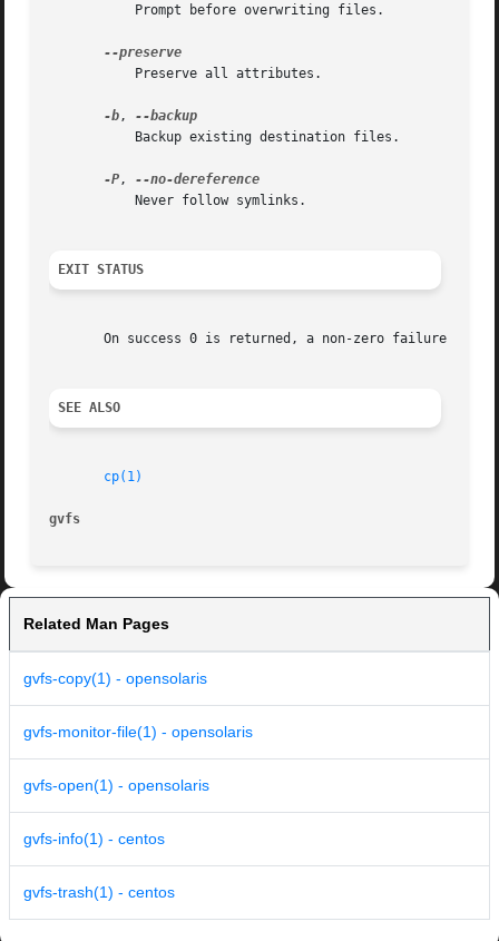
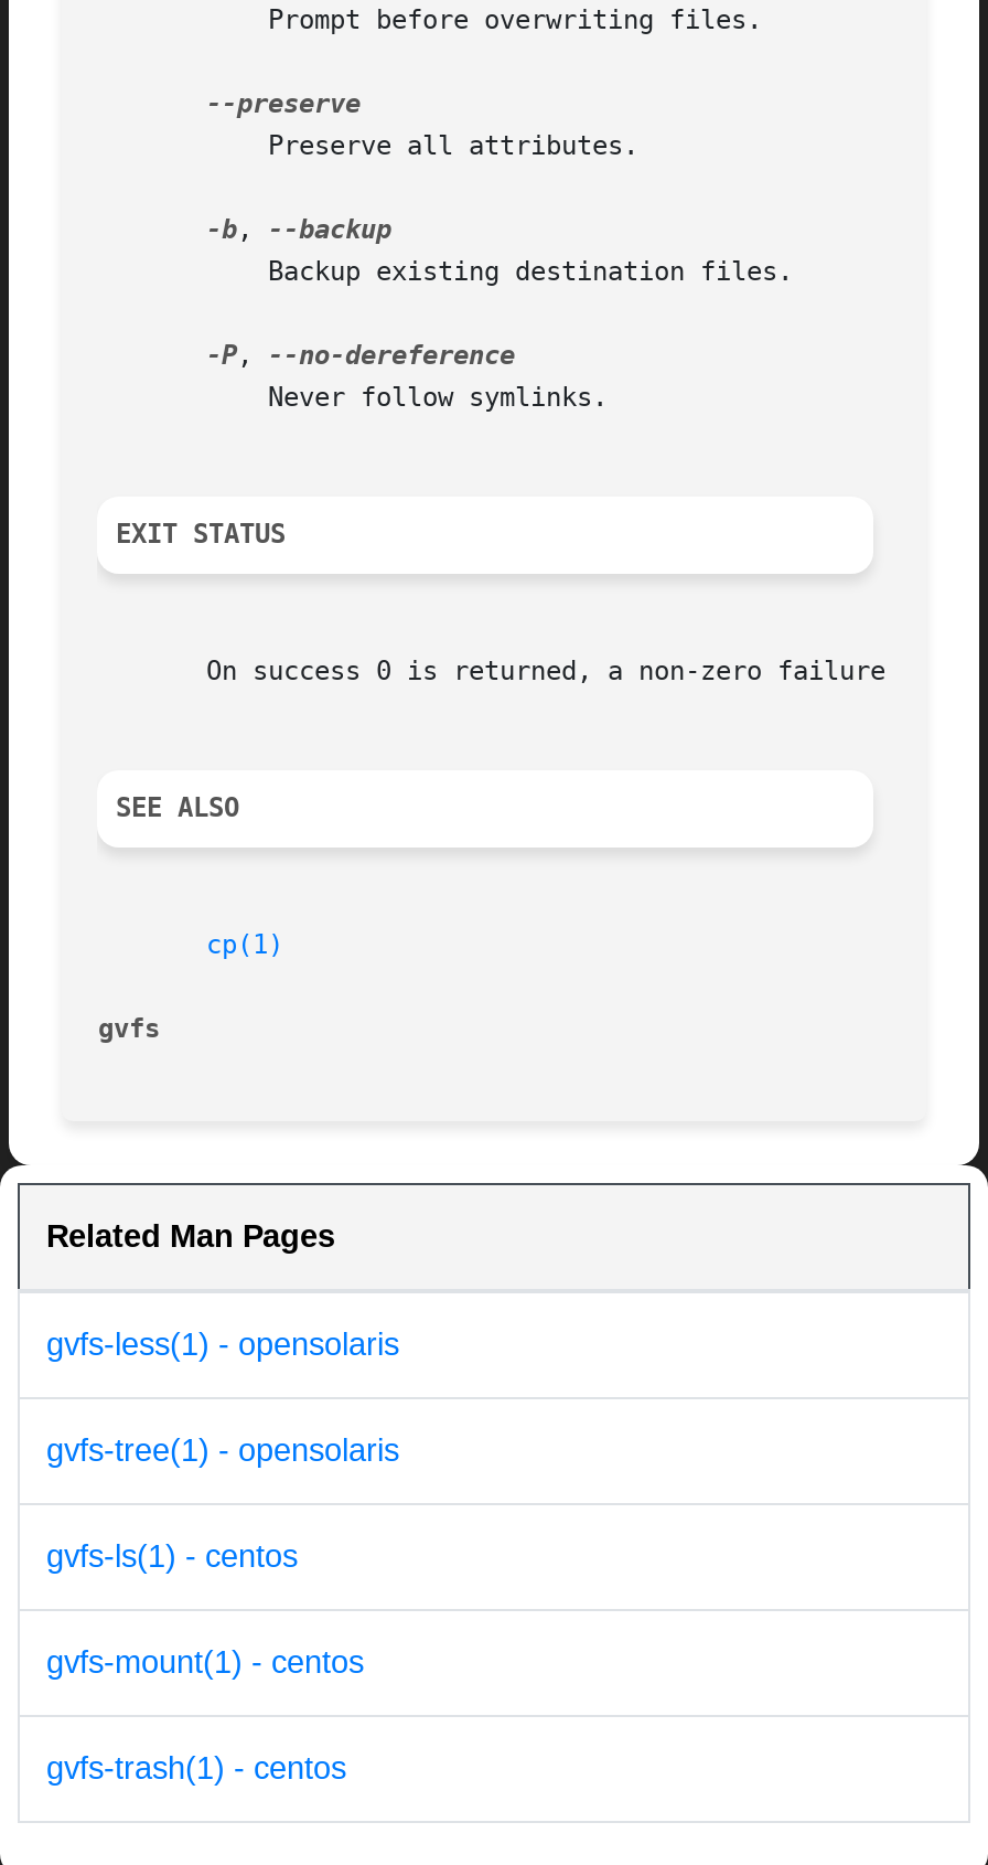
- gvfs-copy(1) - opensolaris
+ gvfs-less(1) - opensolaris

- gvfs-monitor-file(1) - opensolaris
+ gvfs-tree(1) - opensolaris

- gvfs-open(1) - opensolaris
+ gvfs-ls(1) - centos

- gvfs-info(1) - centos
+ gvfs-mount(1) - centos
